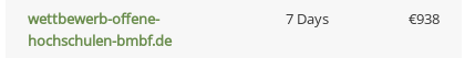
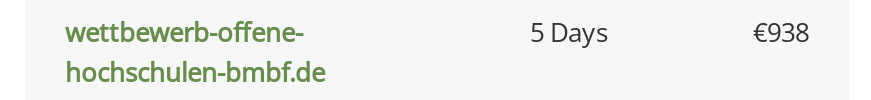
- 7 Days
+ 5 Days
